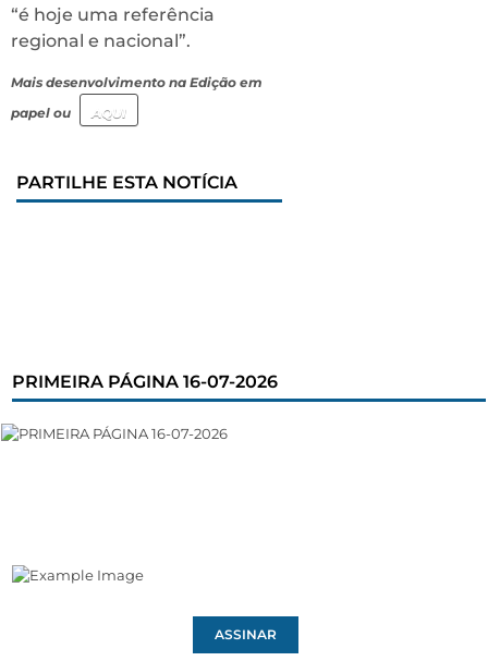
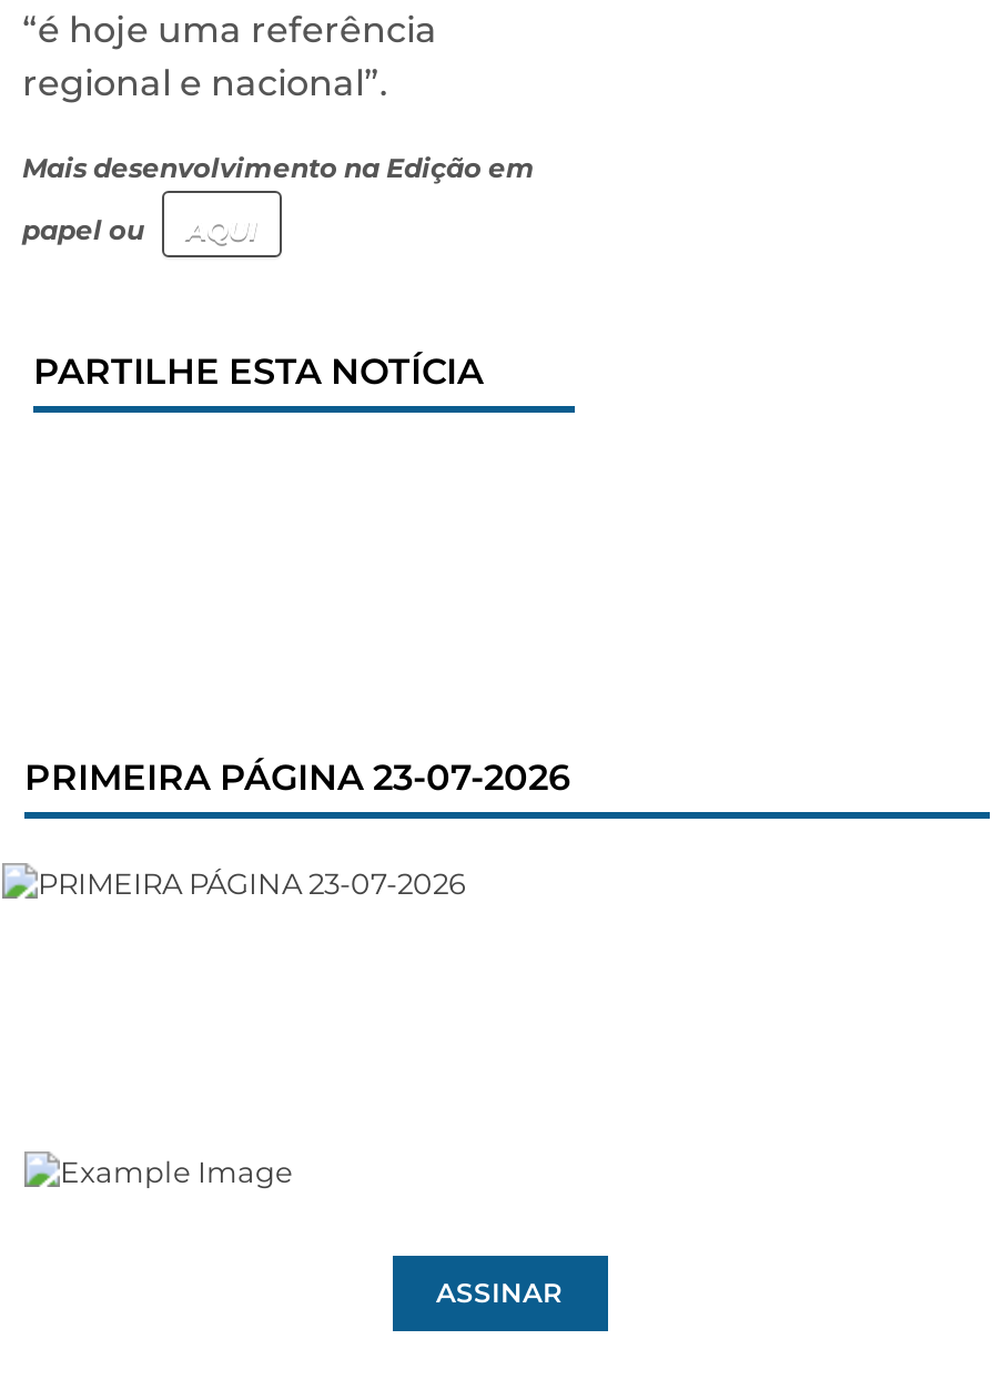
- PRIMEIRA PÁGINA 16-07-2026
+ PRIMEIRA PÁGINA 23-07-2026
